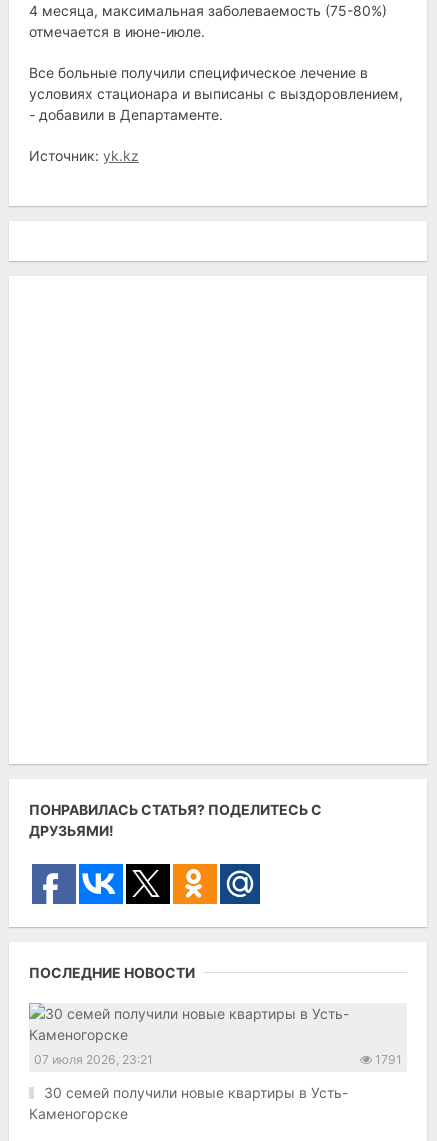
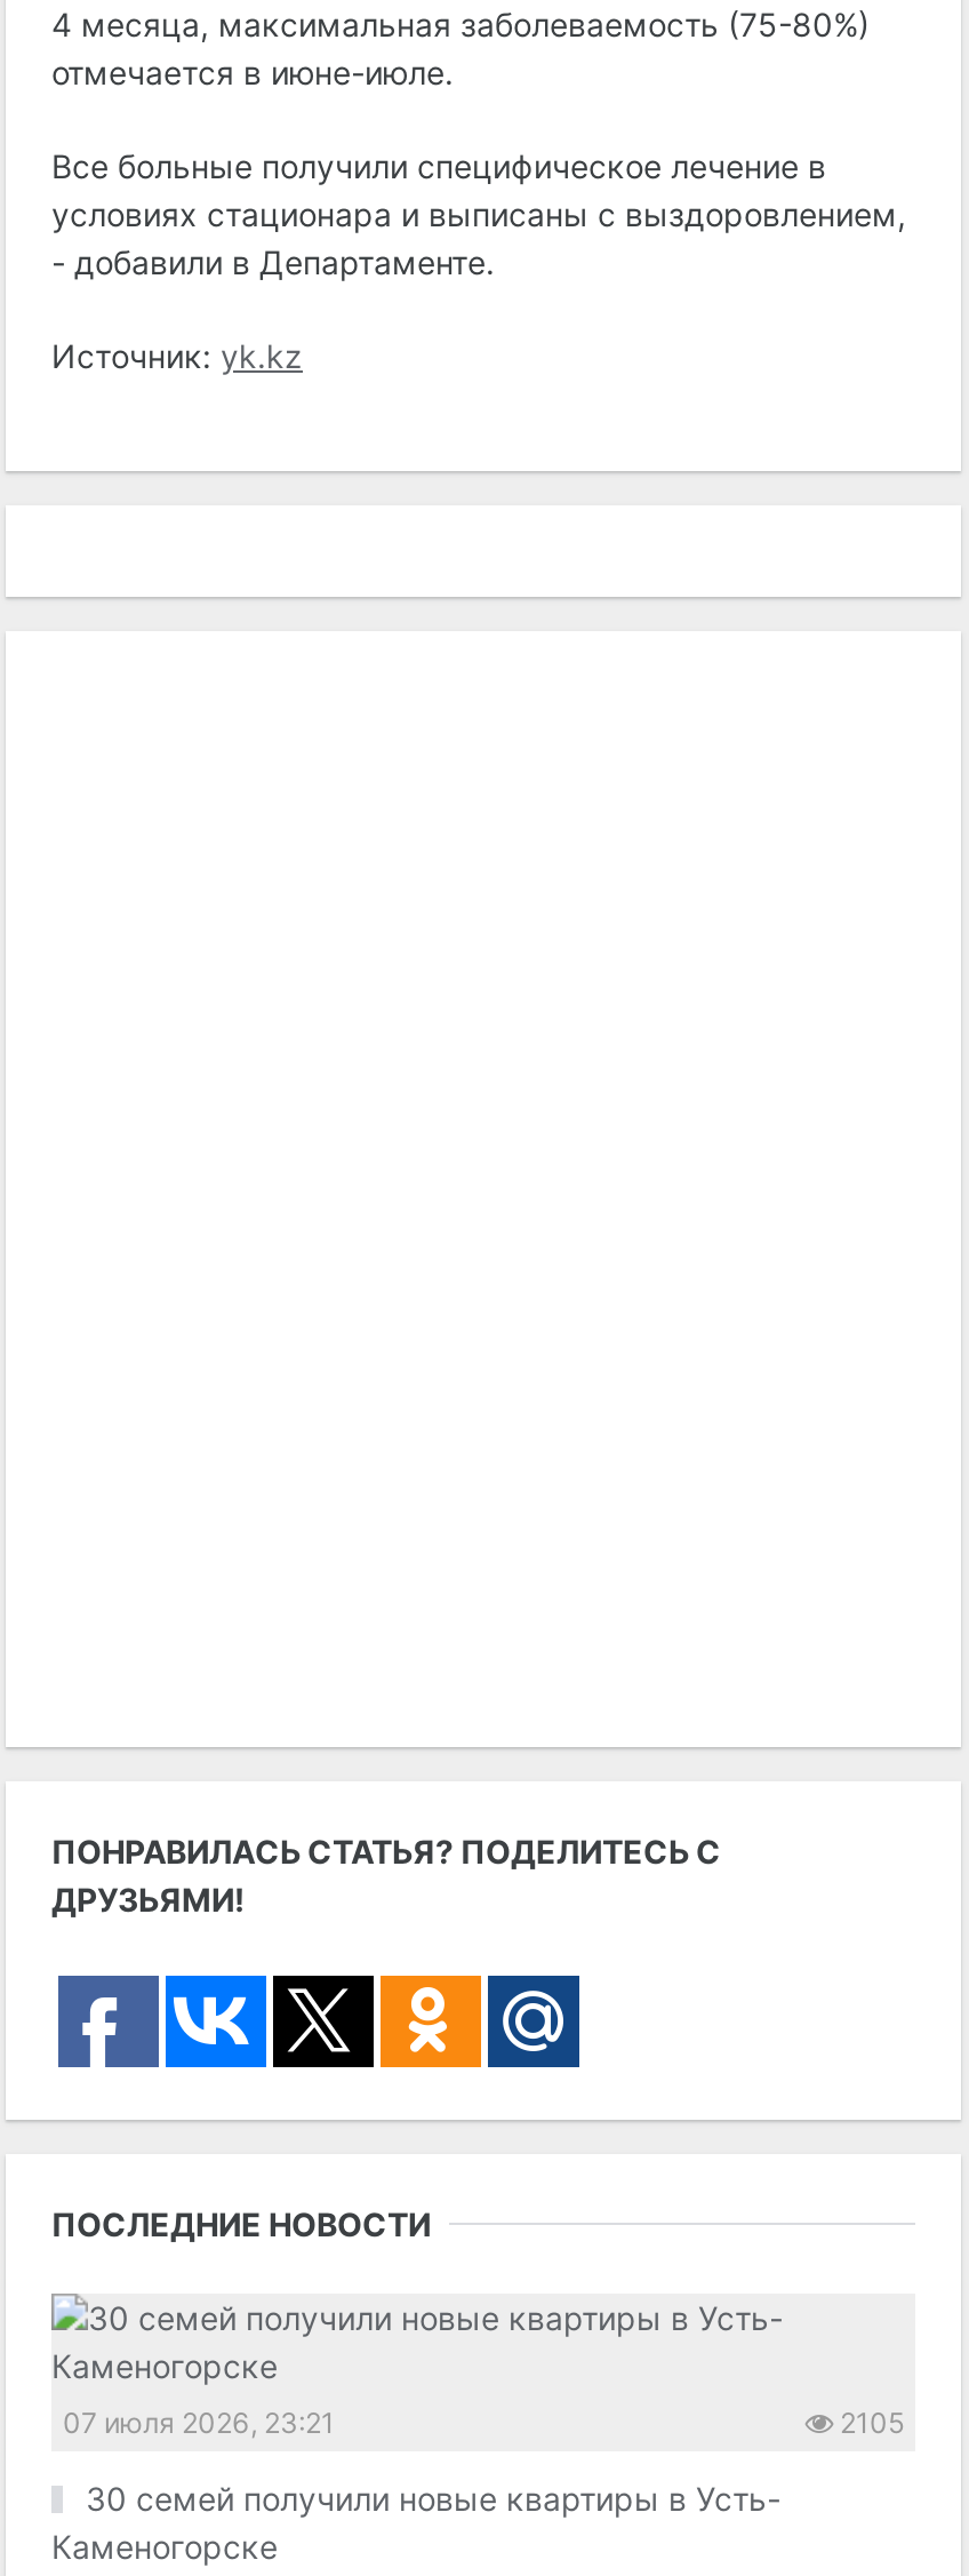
- 1791
+ 2105
